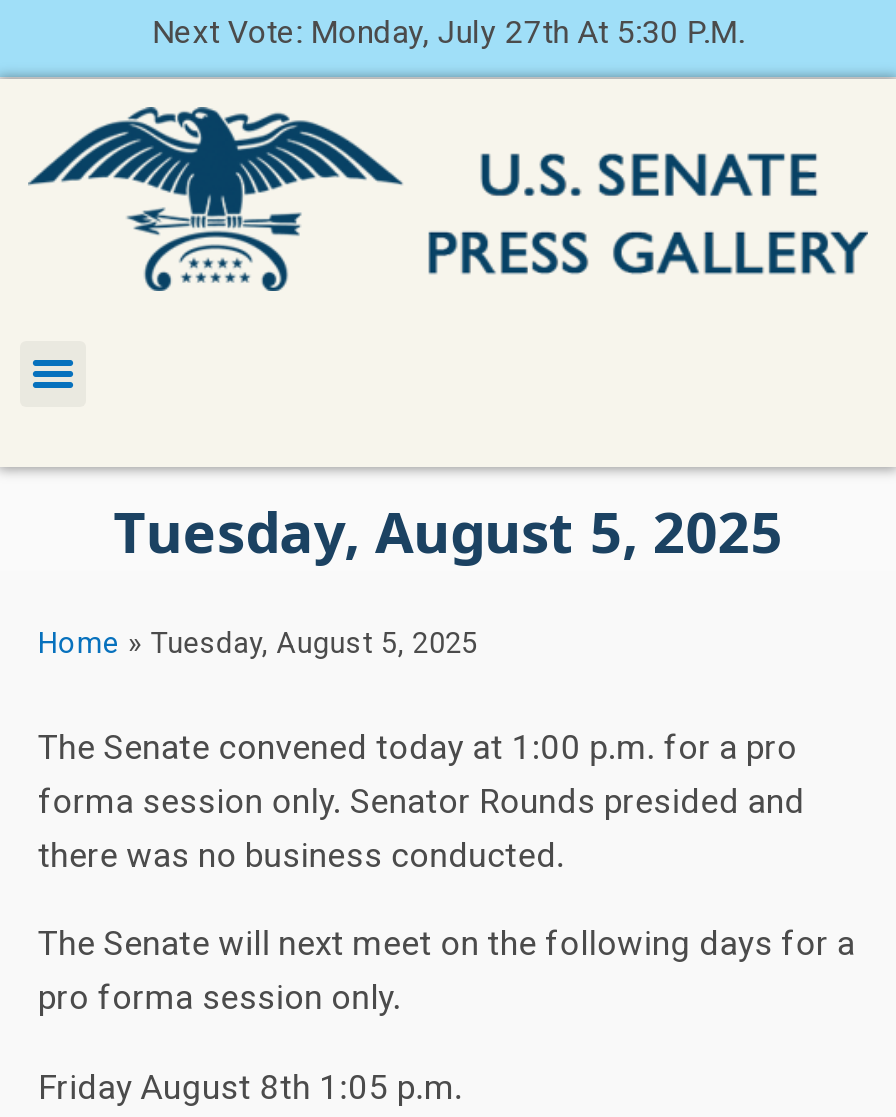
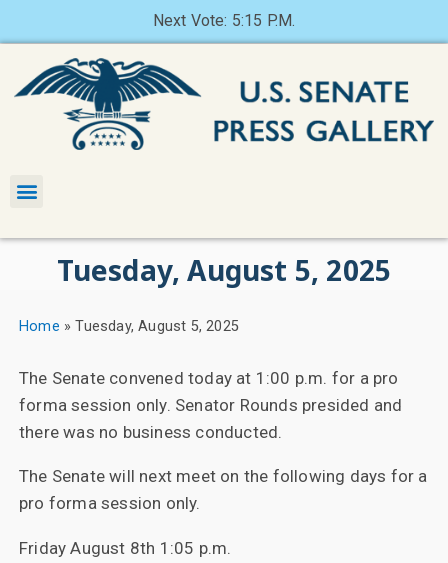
- Next Vote: Monday, July 27th At 5:30 P.M.
+ Next Vote: 5:15 P.M.
